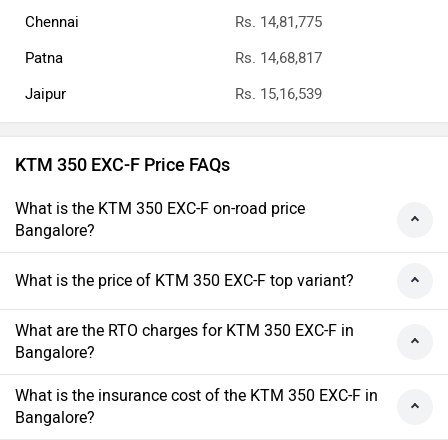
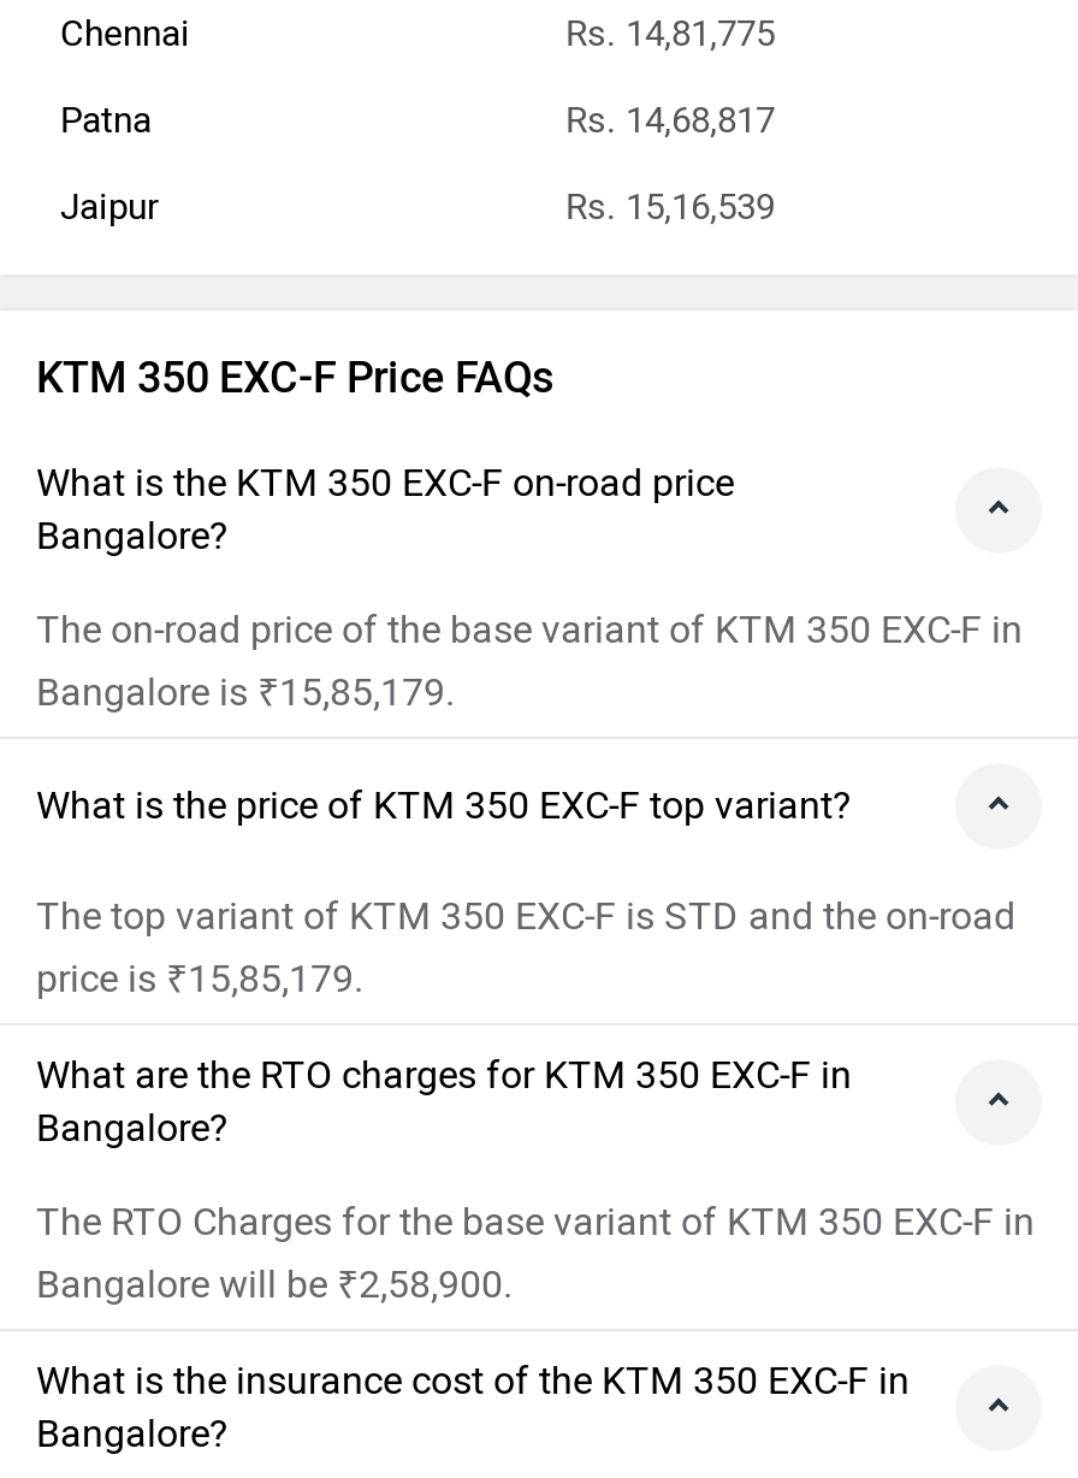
+ The on-road price of the base variant of KTM 350 EXC-F in
+ Bangalore is ₹15,85,179.

+ The top variant of KTM 350 EXC-F is STD and the on-road
+ price is ₹15,85,179.

+ The RTO Charges for the base variant of KTM 350 EXC-F in
+ Bangalore will be ₹2,58,900.
